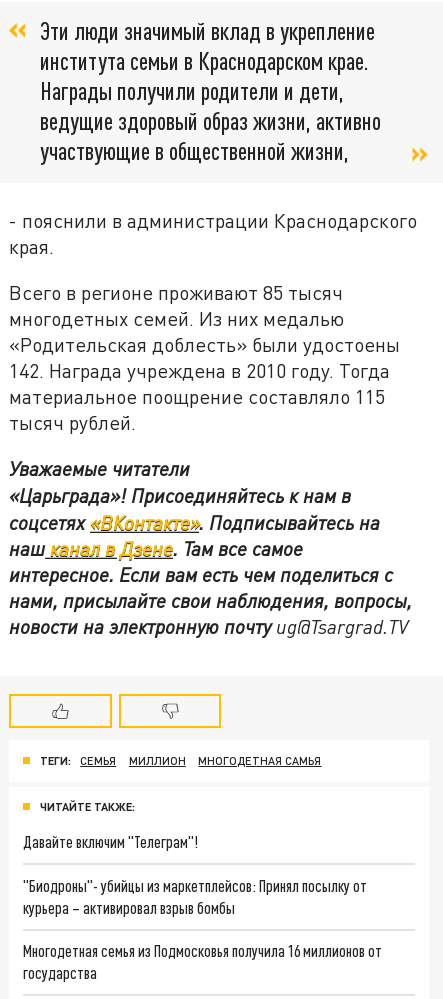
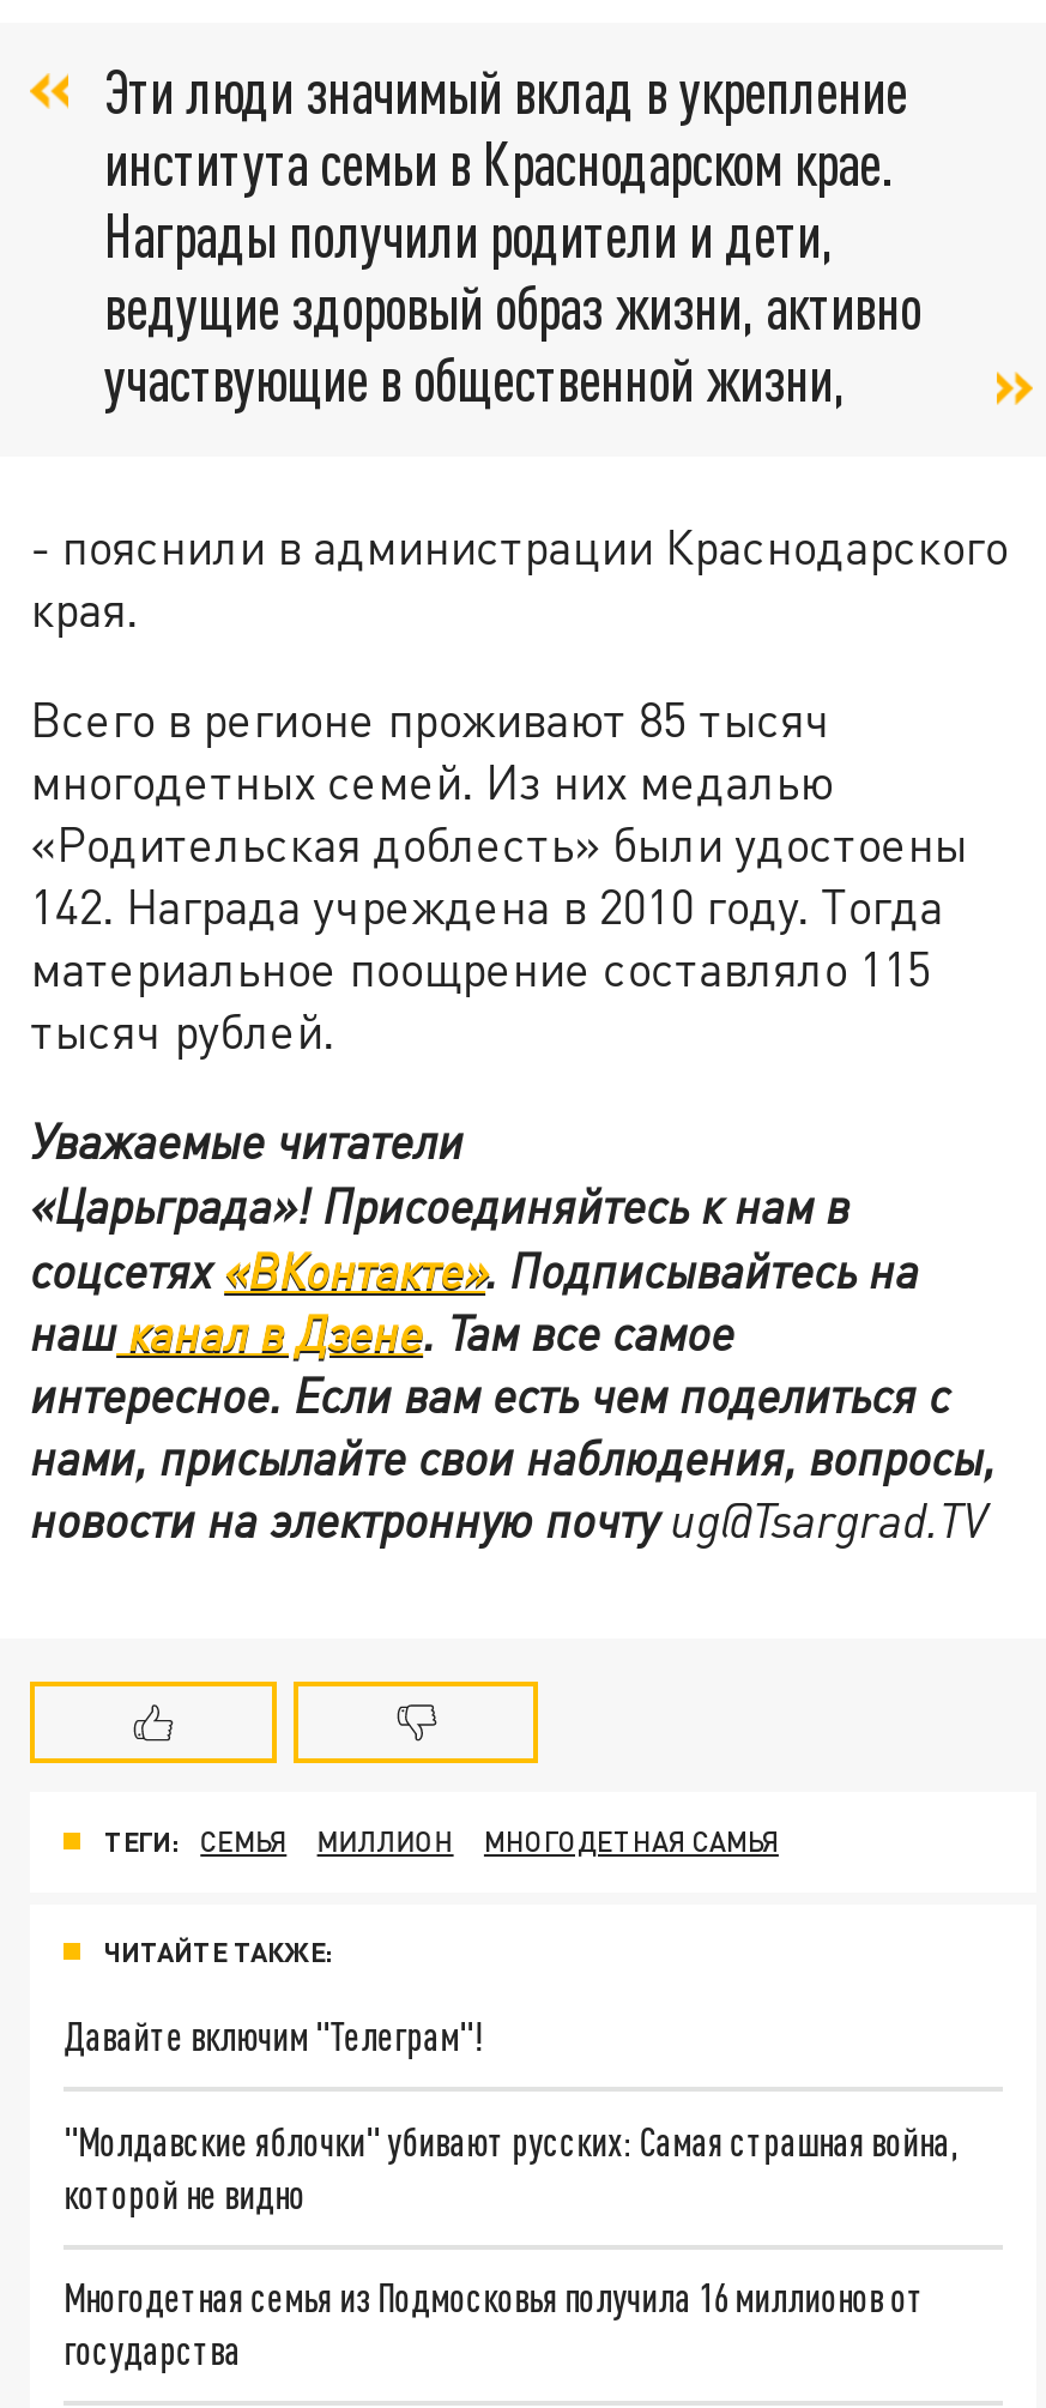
- "Биодроны"- убийцы из маркетплейсов: Принял посылку от
- курьера – активировал взрыв бомбы
+ "Молдавские яблочки" убивают русских: Самая страшная война,
+ которой не видно
